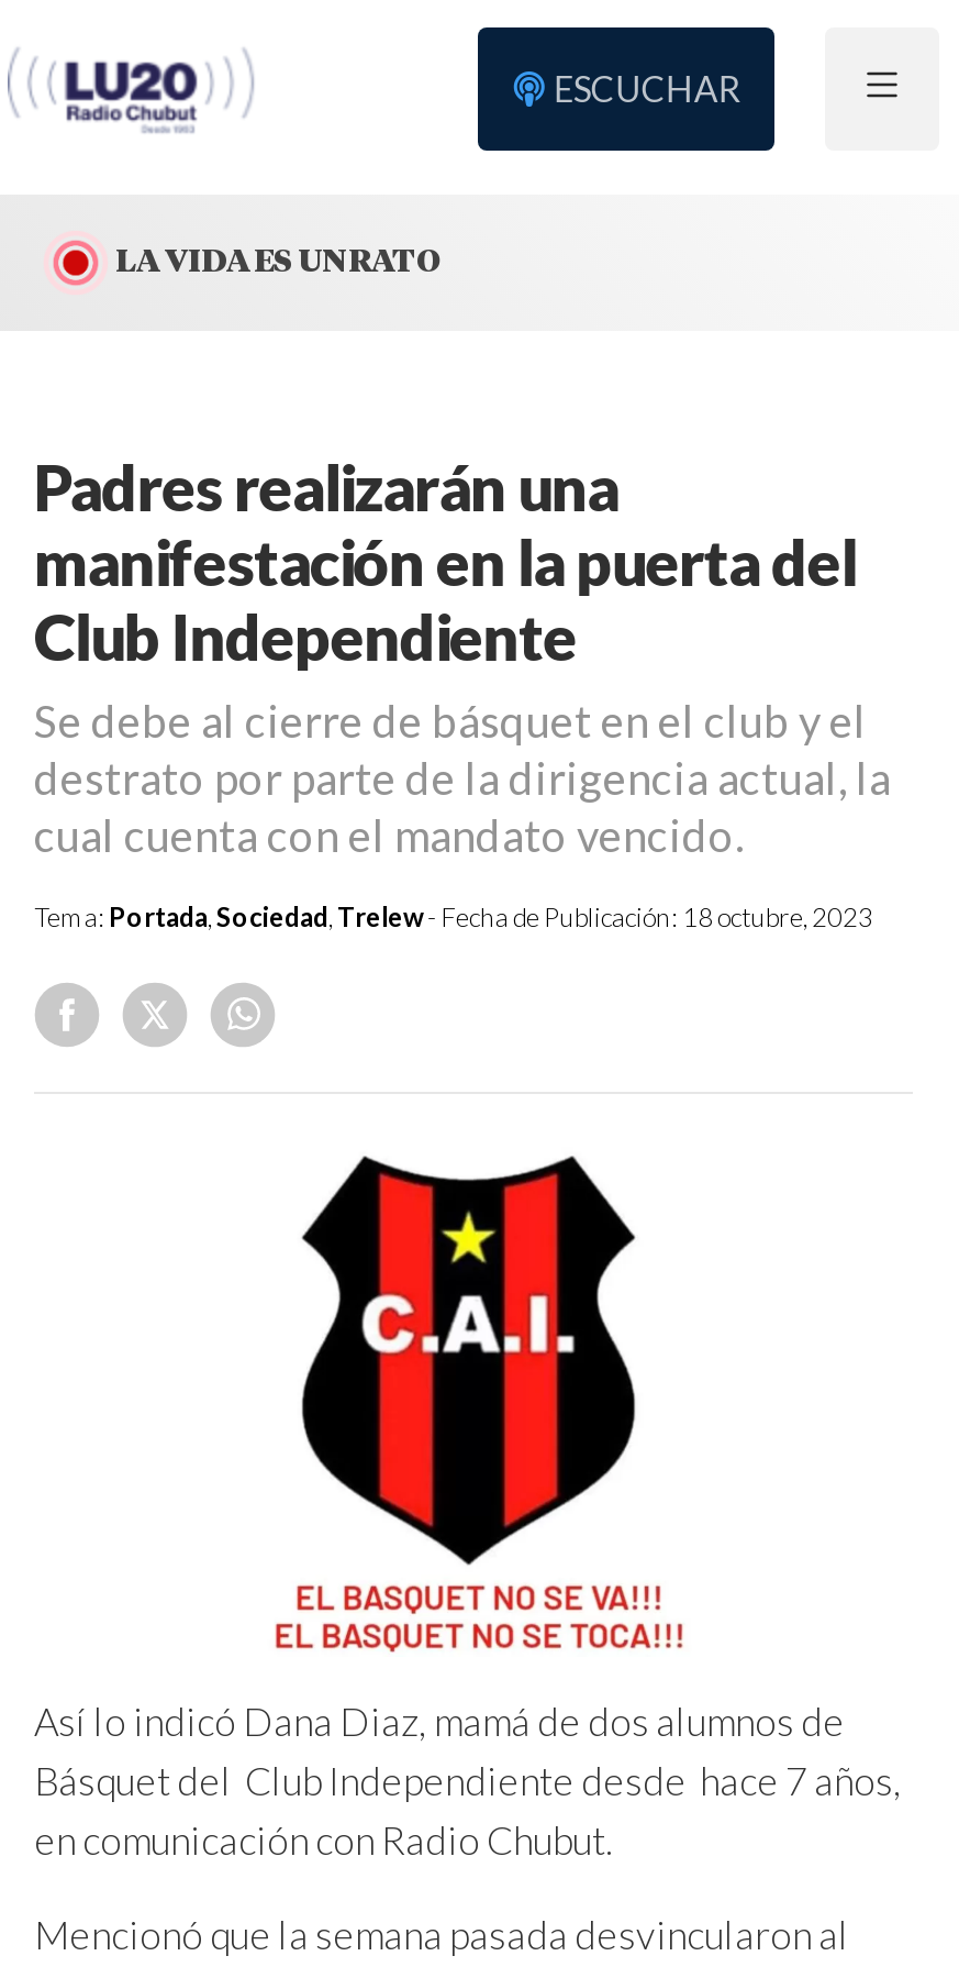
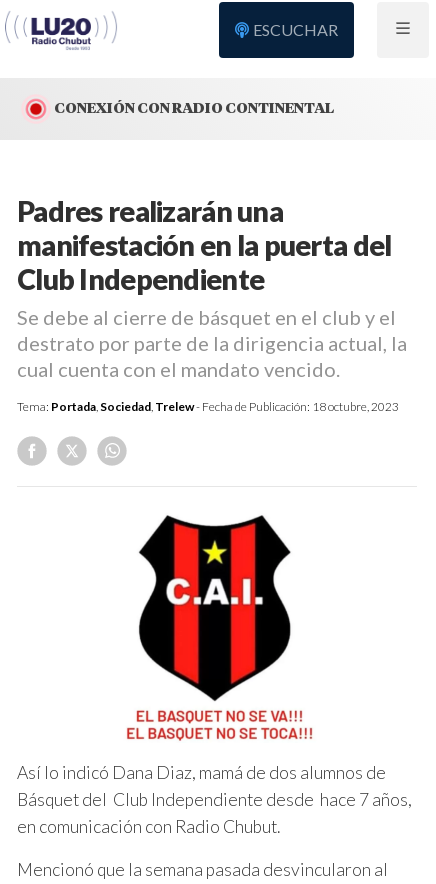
- LA VIDA ES UN RATO
+ CONEXIÓN CON RADIO CONTINENTAL
